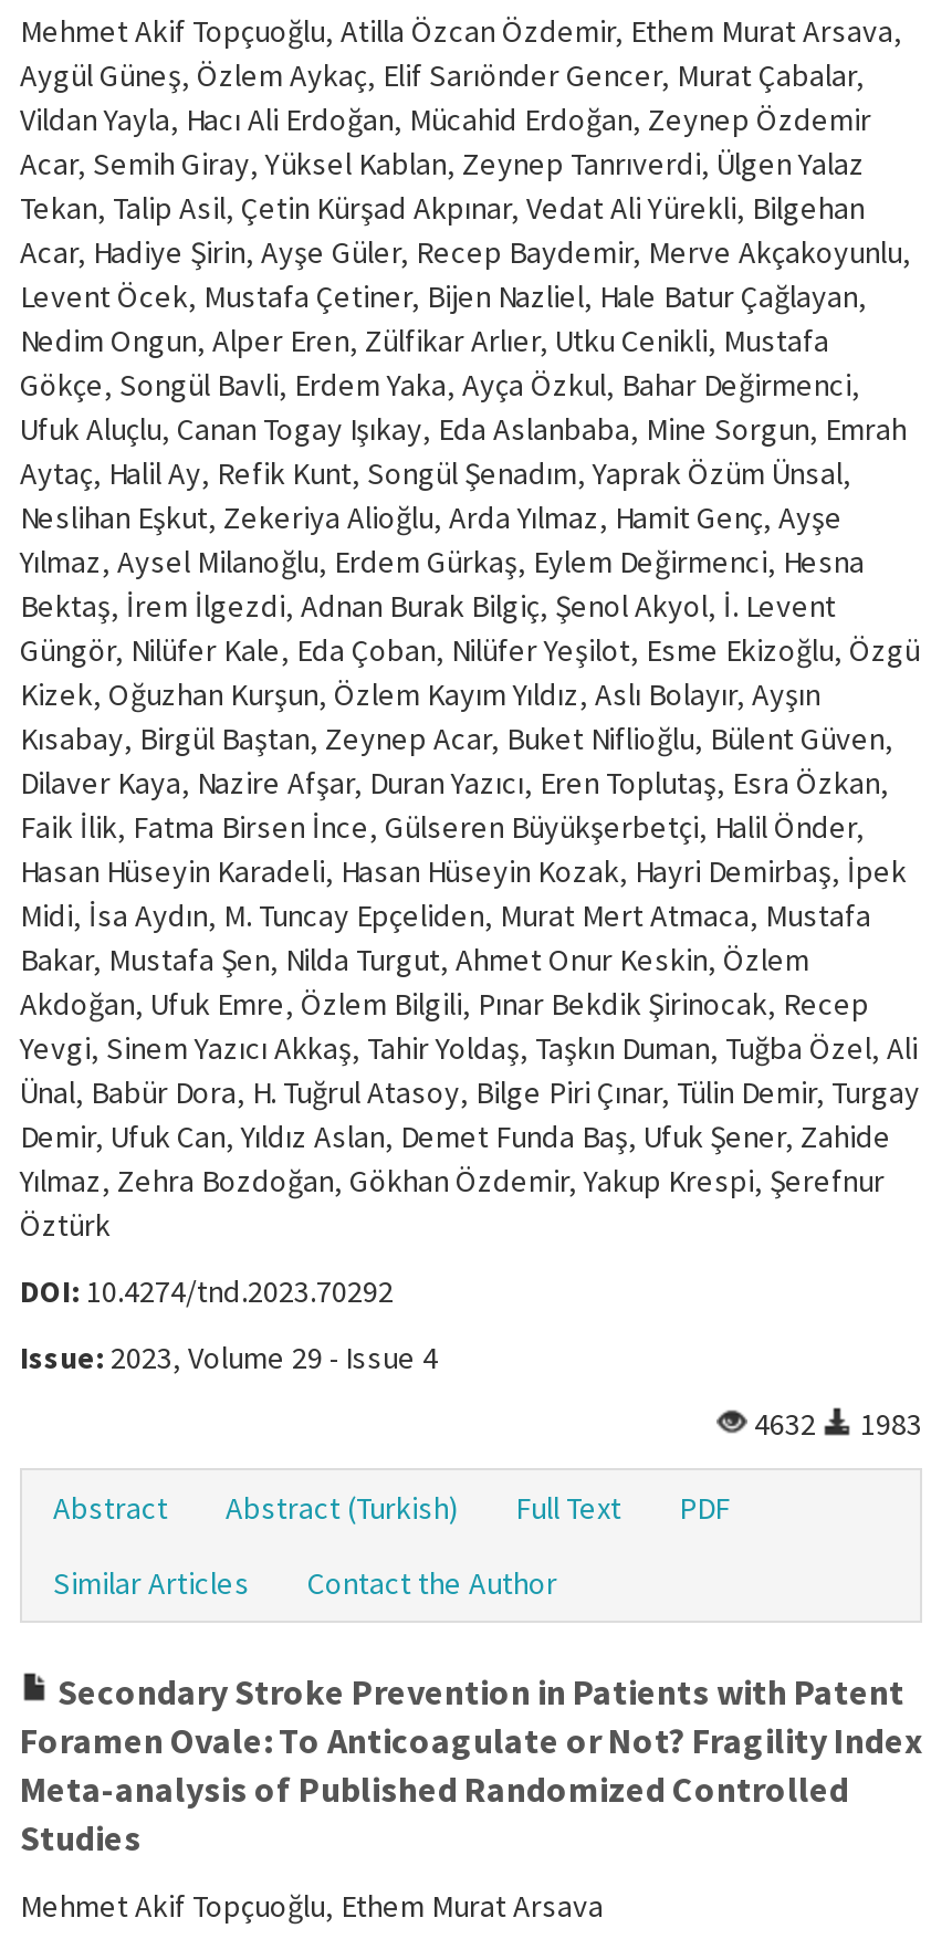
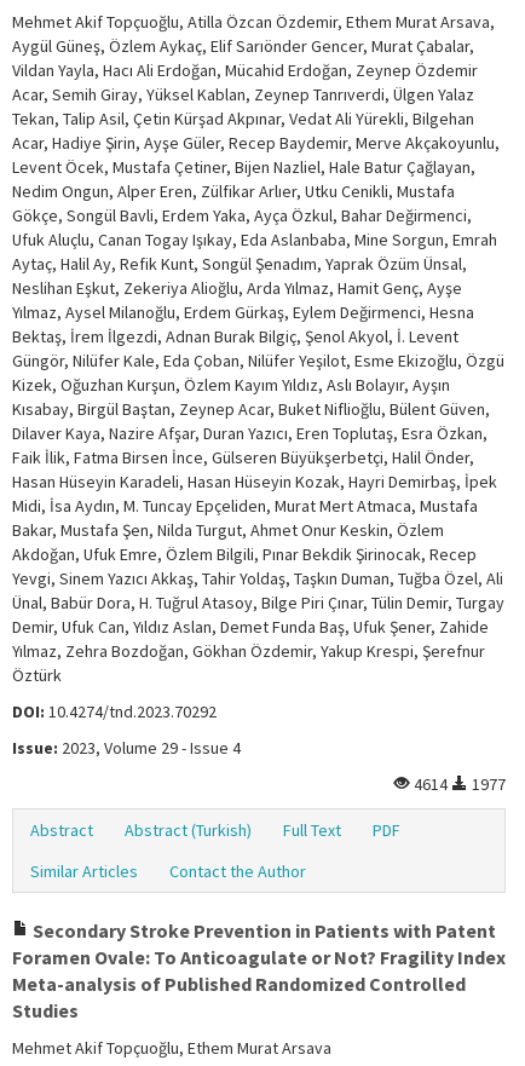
- 4632
+ 4614

- 1983
+ 1977
